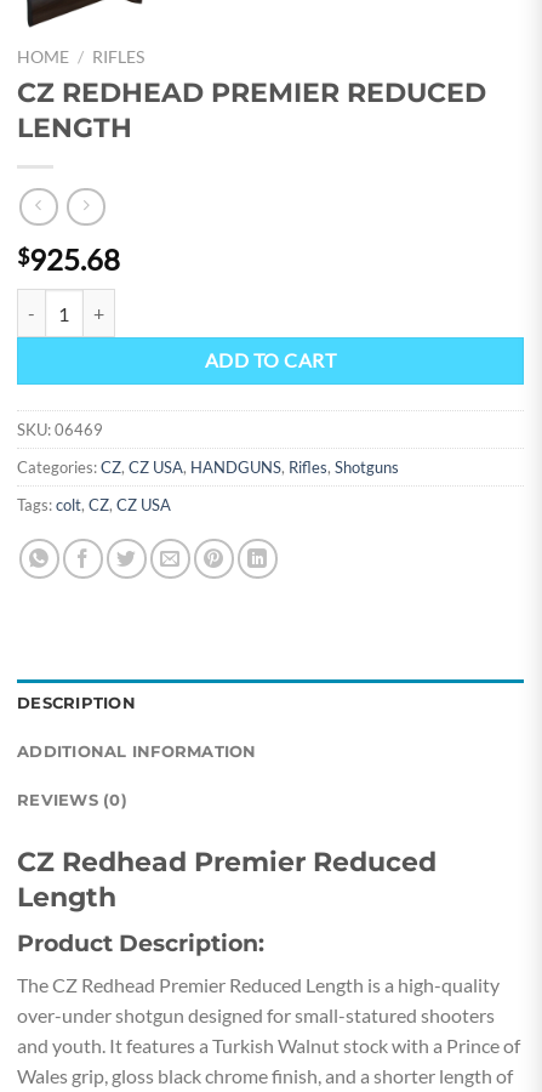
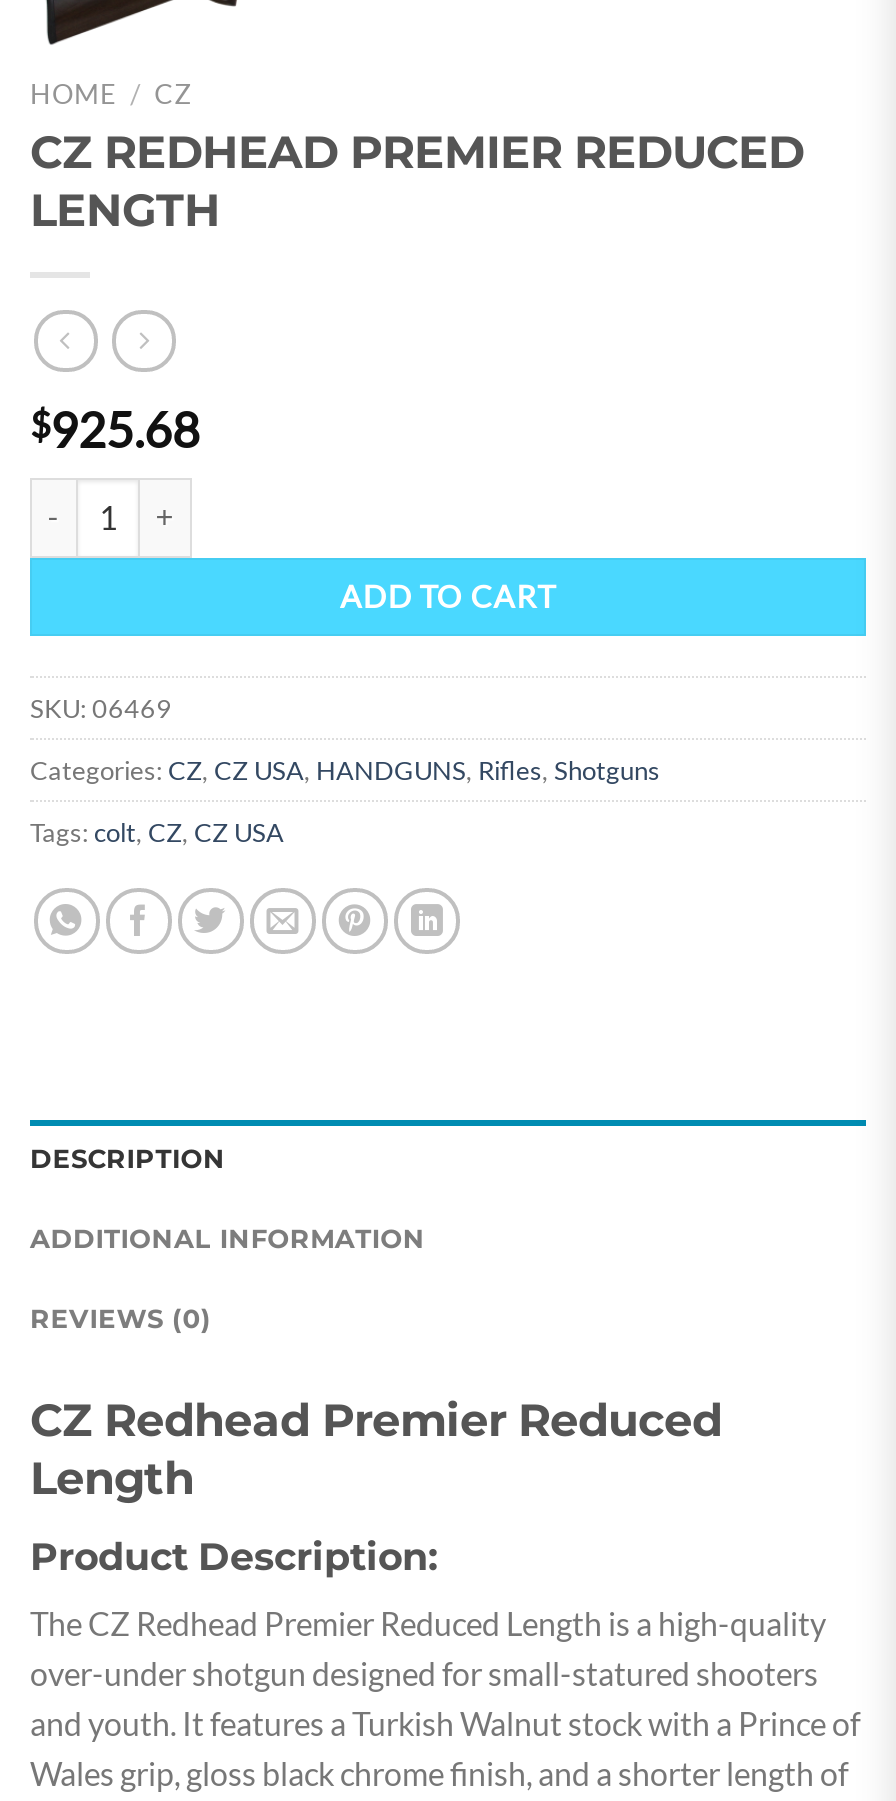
- HOME / RIFLES
+ HOME / CZ
